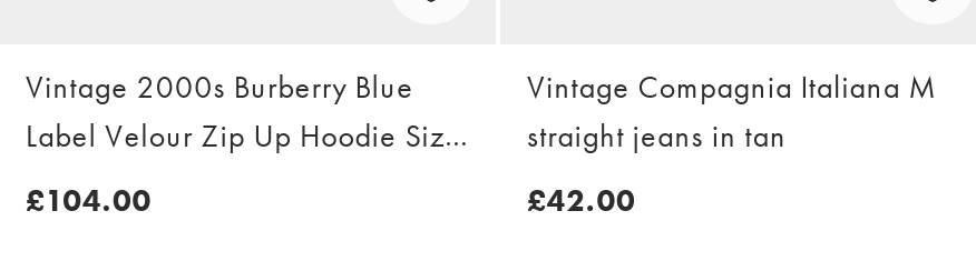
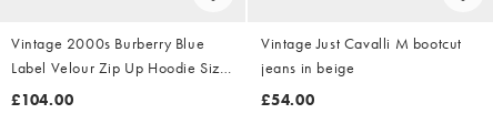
- Vintage Compagnia Italiana M
- straight jeans in tan
+ Vintage Just Cavalli M bootcut
+ jeans in beige

- £42.00
+ £54.00
